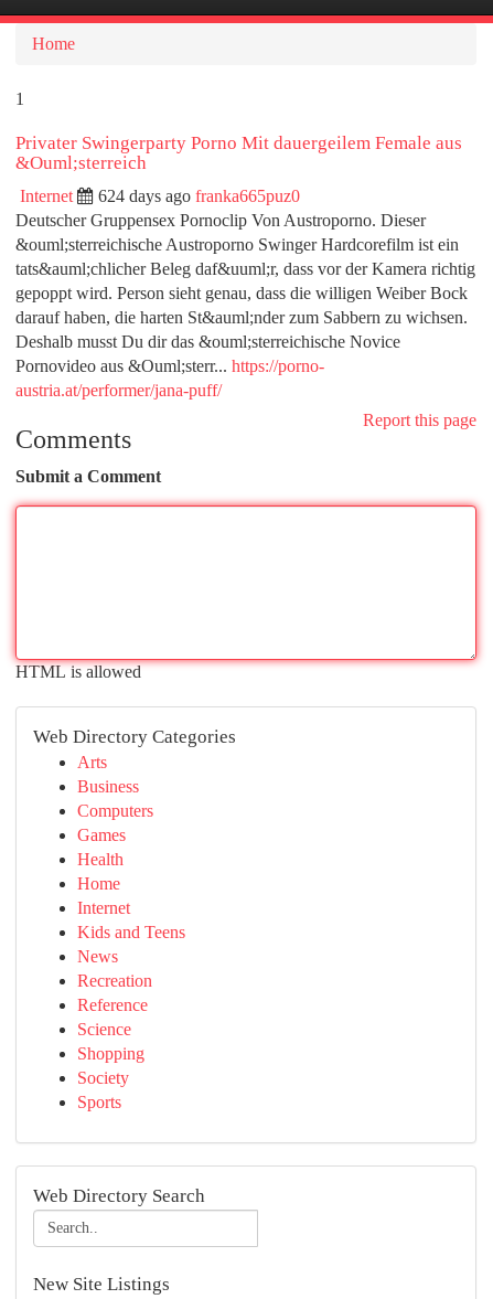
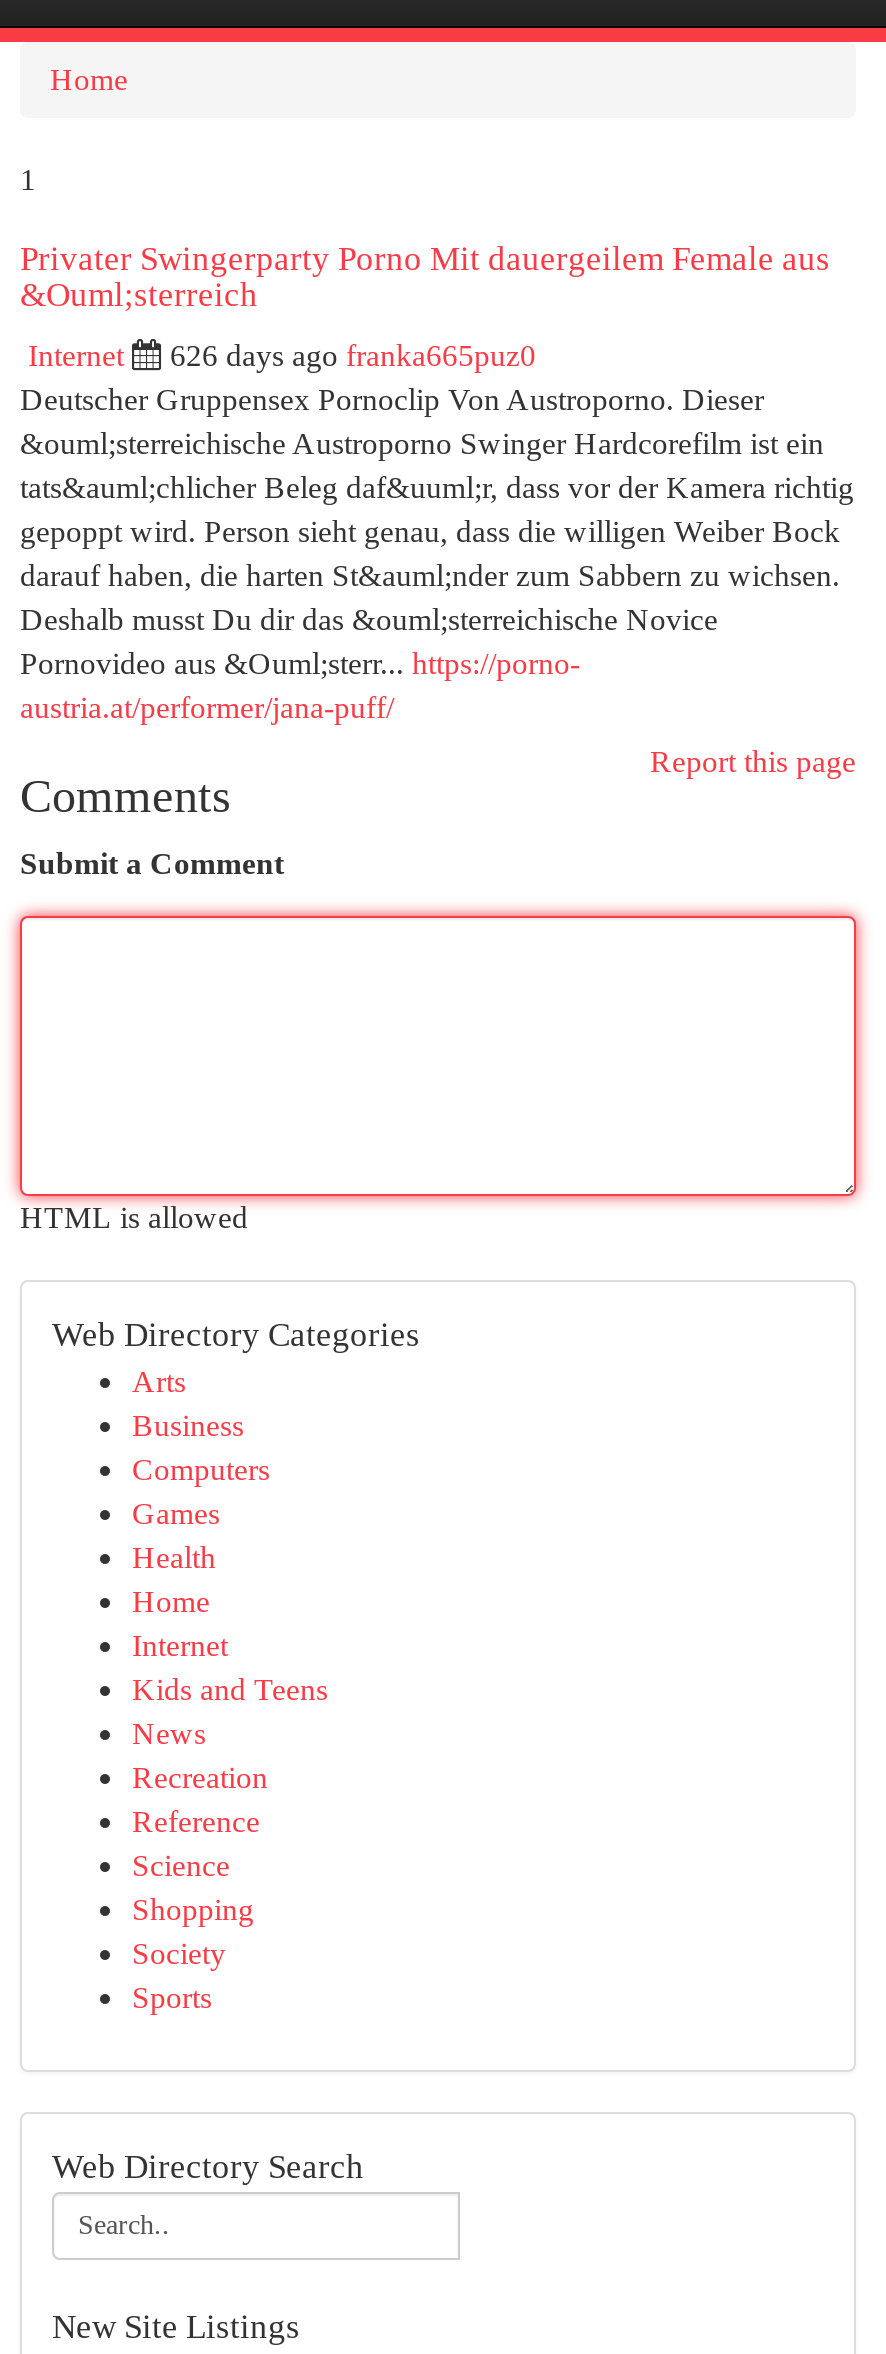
- 624 days ago franka665puz0
+ 626 days ago franka665puz0
